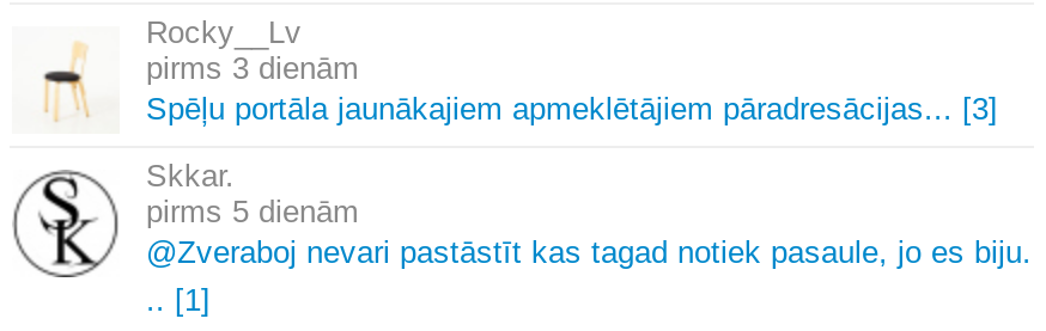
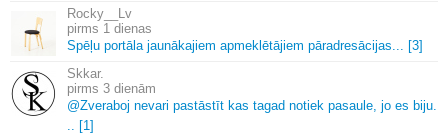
- 3 dienām
+ 1 dienas

- 5 dienām
+ 3 dienām
